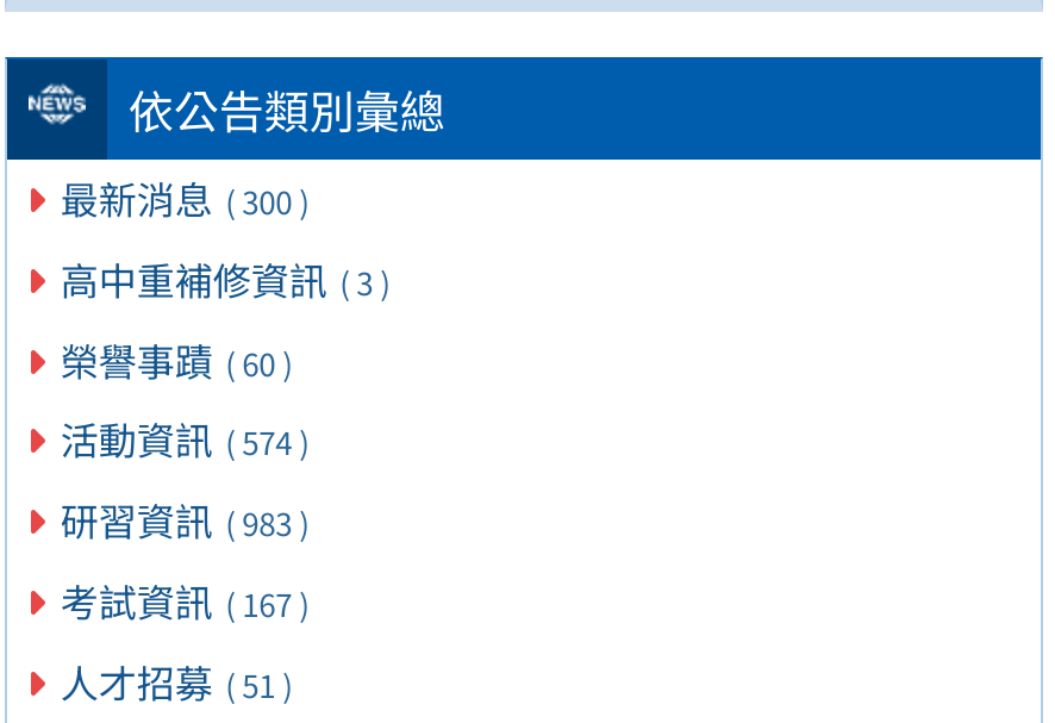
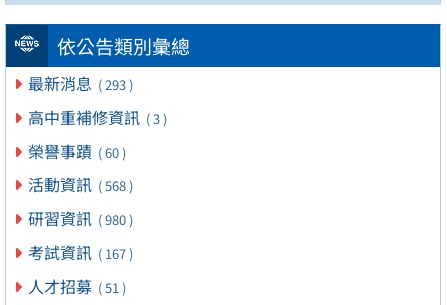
- 最新消息 ( 300 )
+ 最新消息 ( 293 )

- 活動資訊 ( 574 )
+ 活動資訊 ( 568 )

- 研習資訊 ( 983 )
+ 研習資訊 ( 980 )
